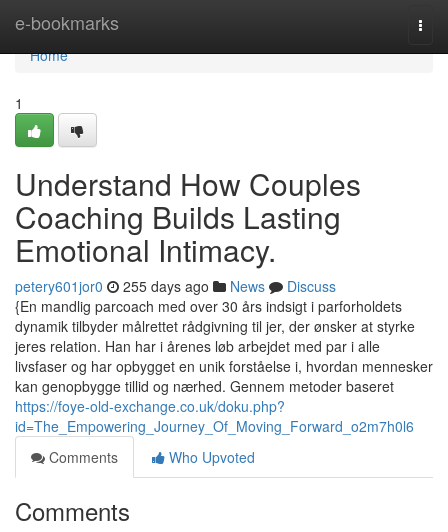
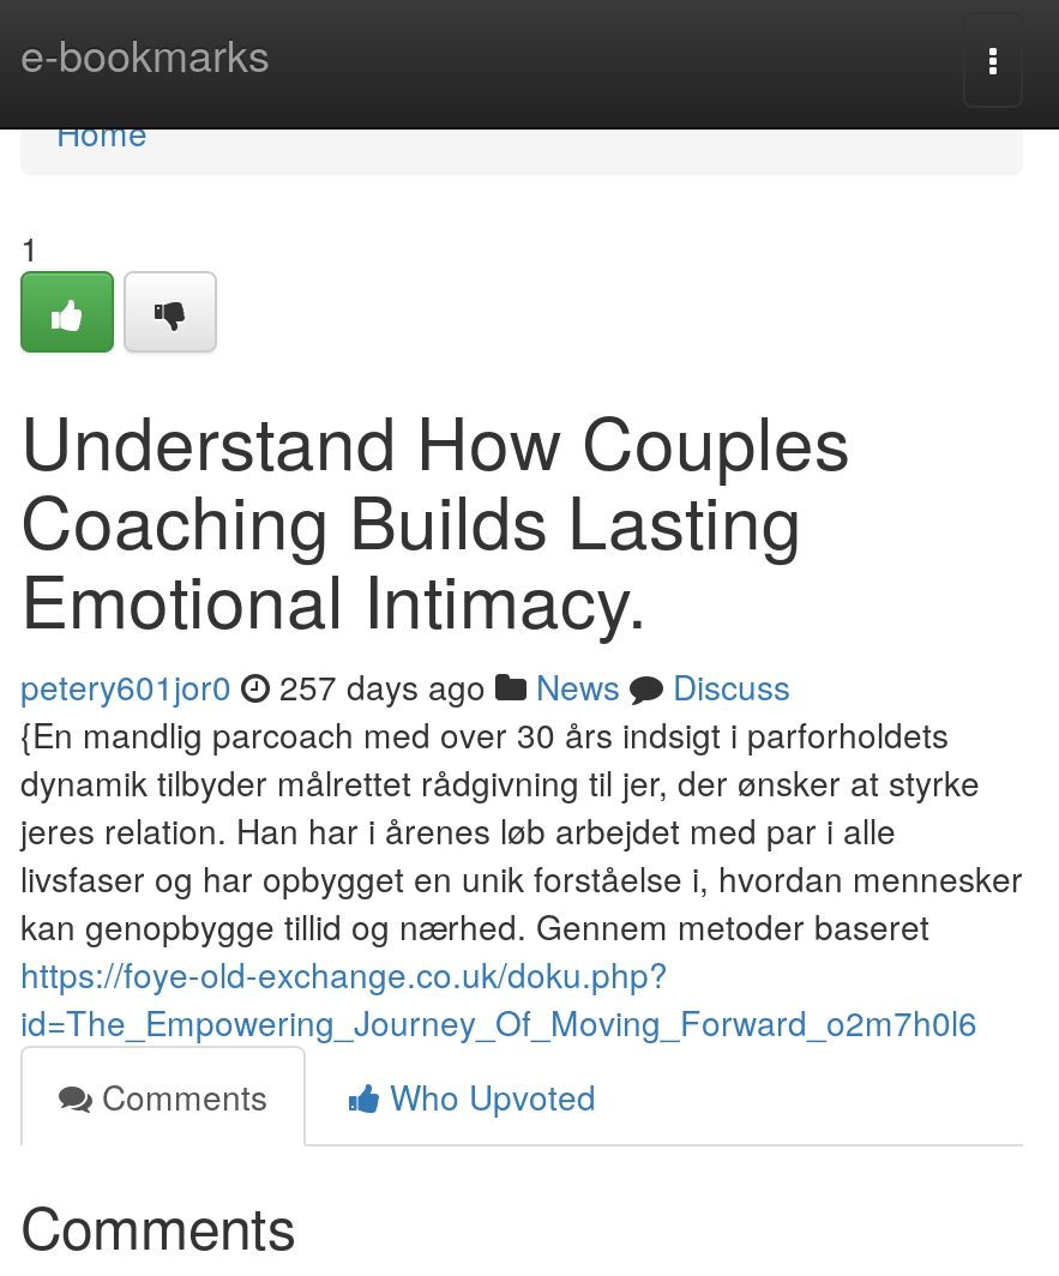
- petery601jor0 255 days ago News Discuss
+ petery601jor0 257 days ago News Discuss
